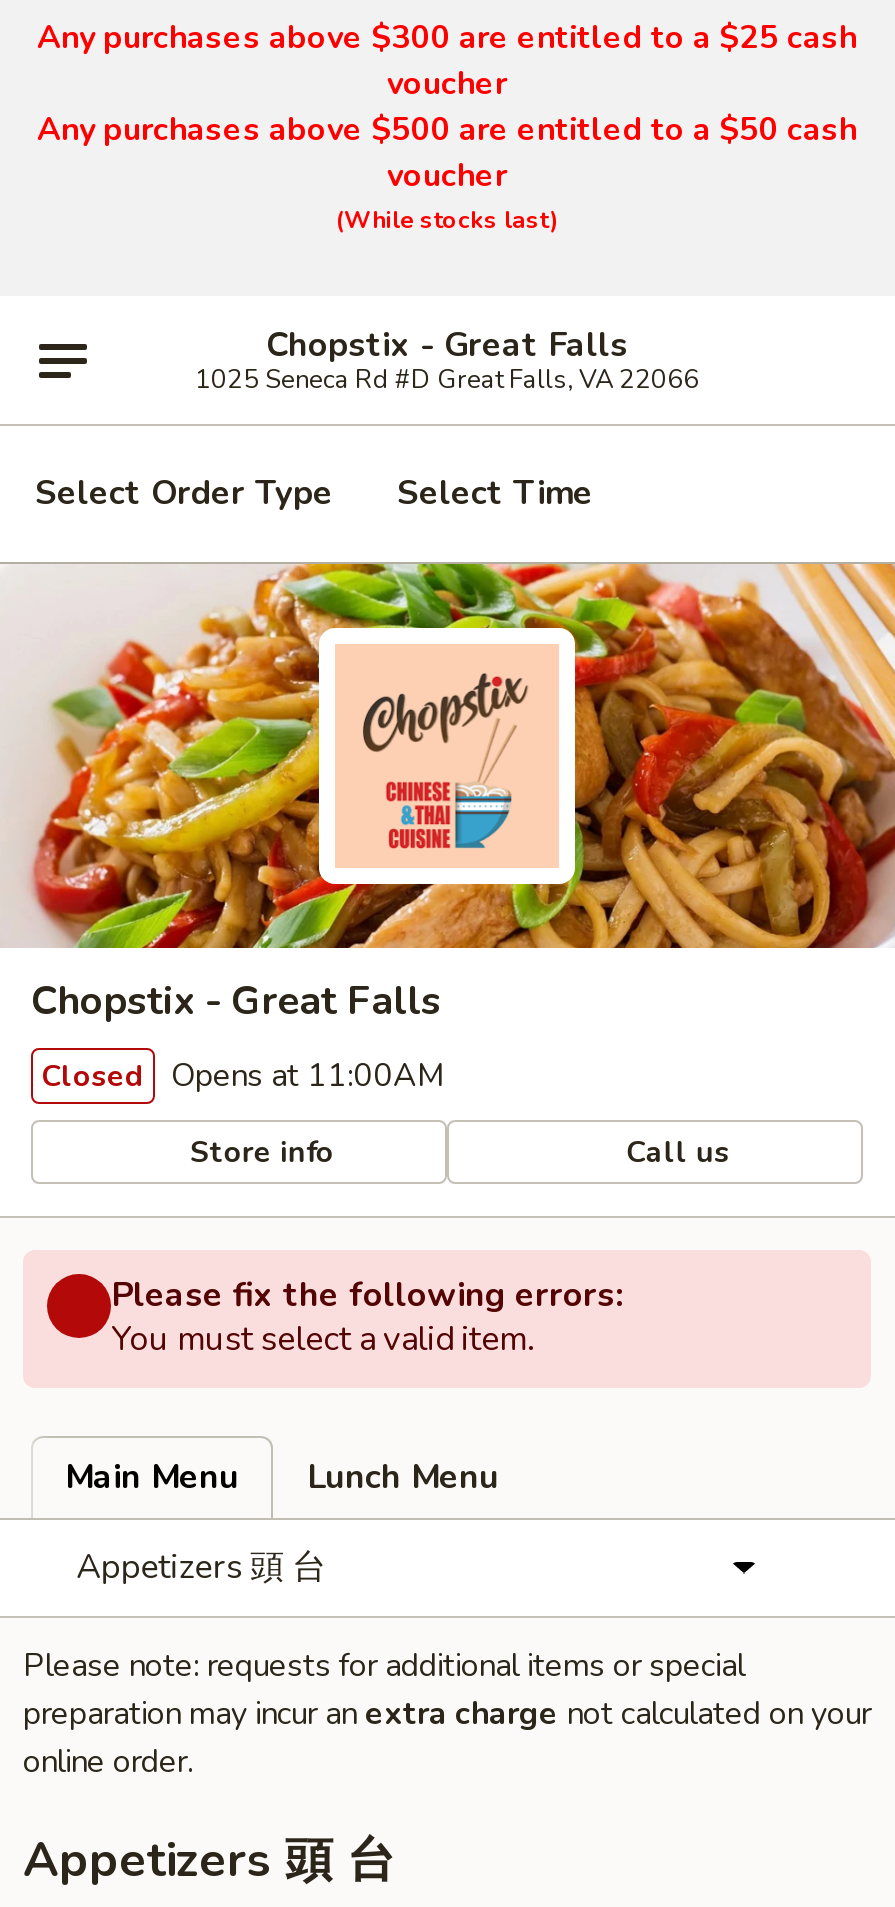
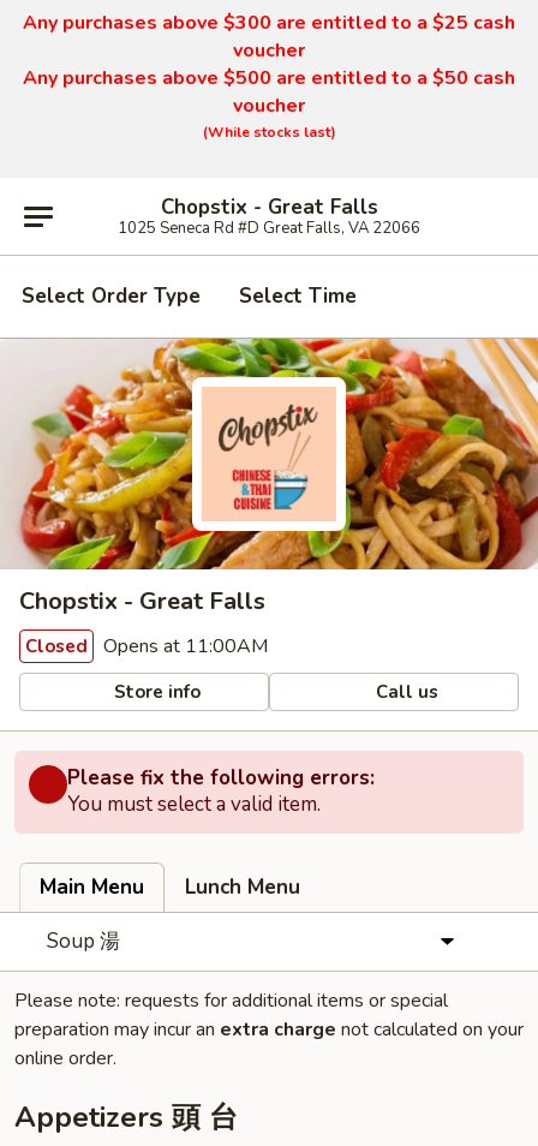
- Appetizers 頭 台
+ Soup 湯
